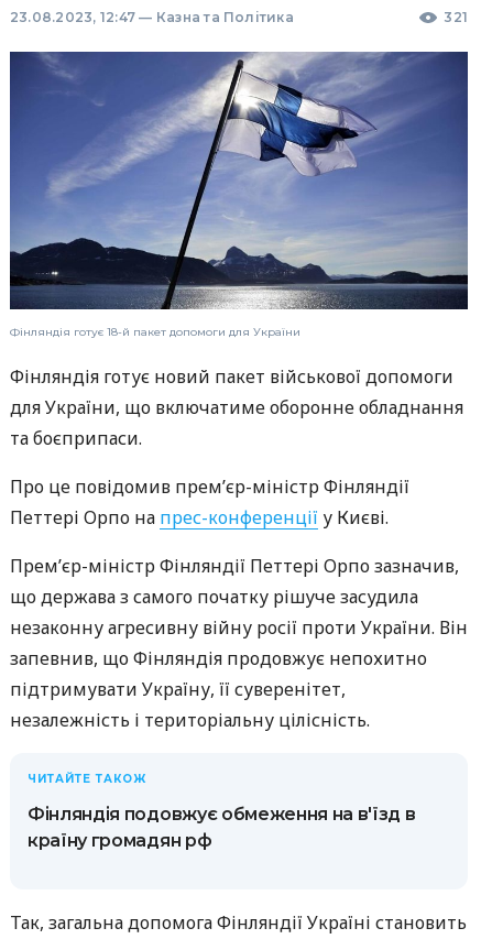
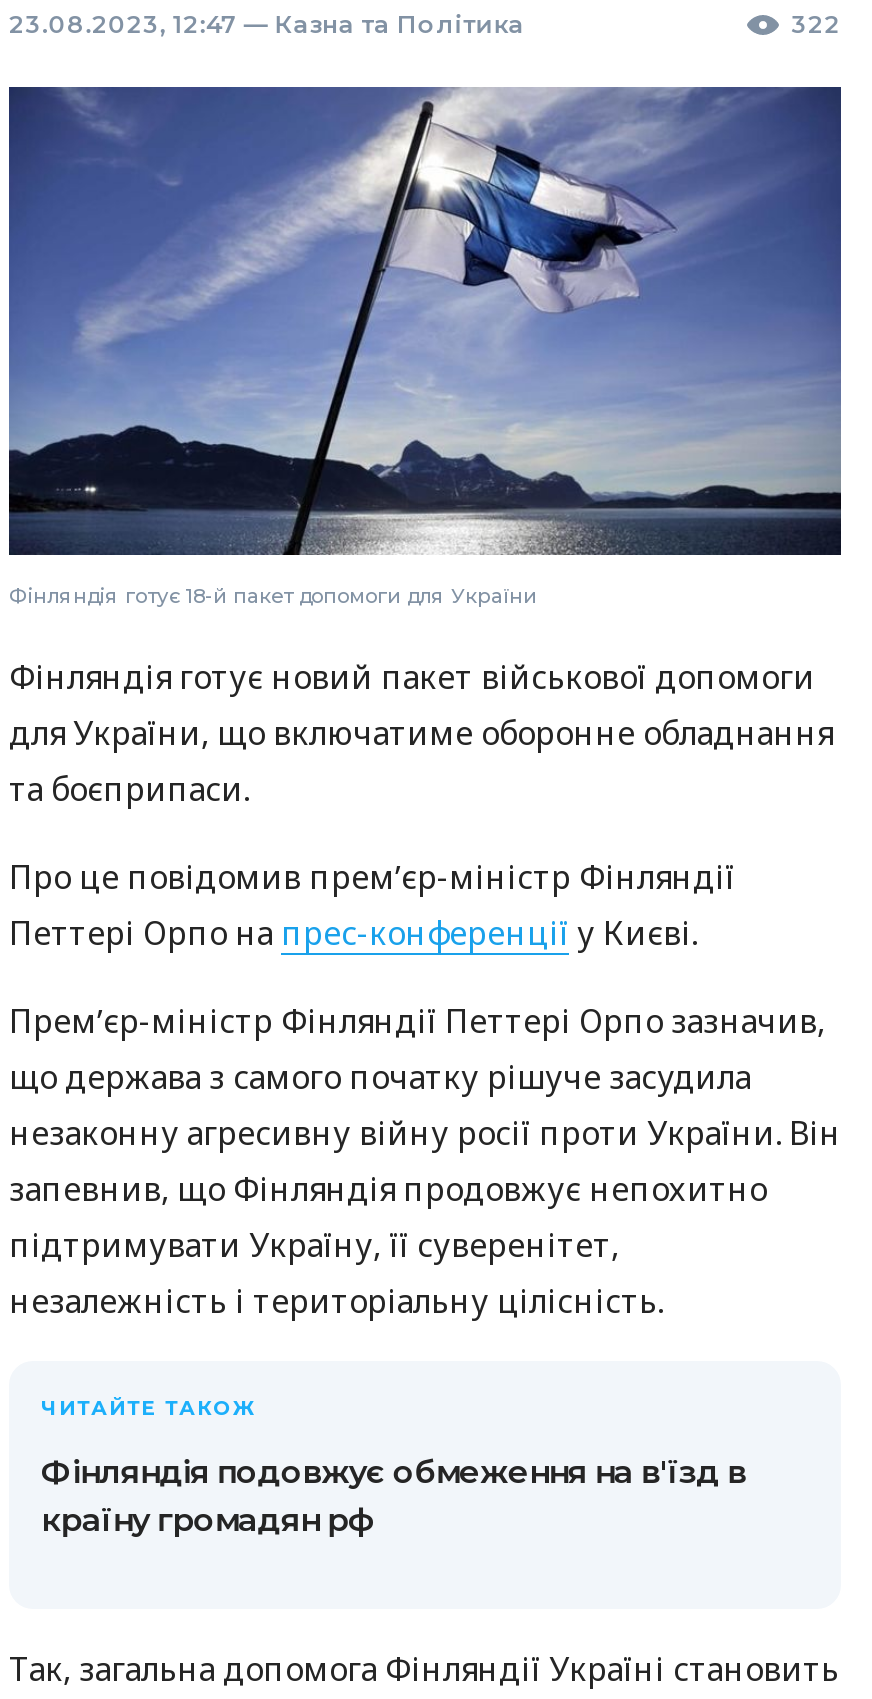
- 321
+ 322
